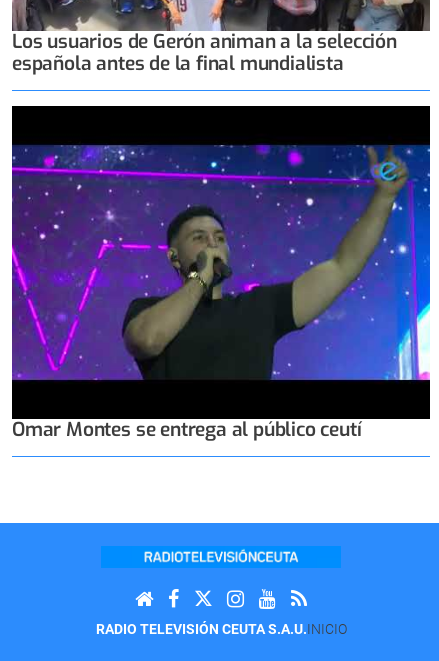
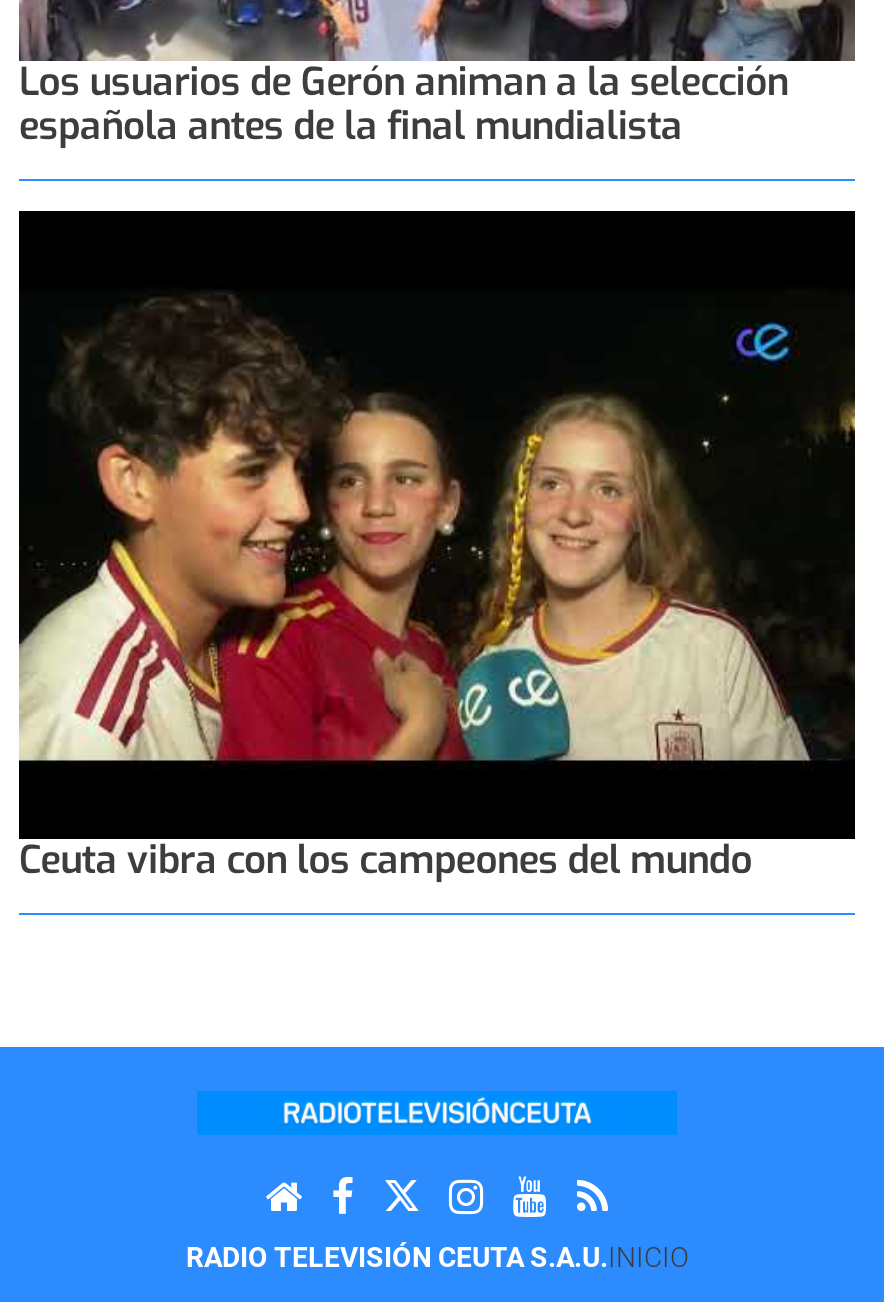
- [image]
- Omar Montes se entrega al público ceutí
+ [image]
+ Ceuta vibra con los campeones del mundo
